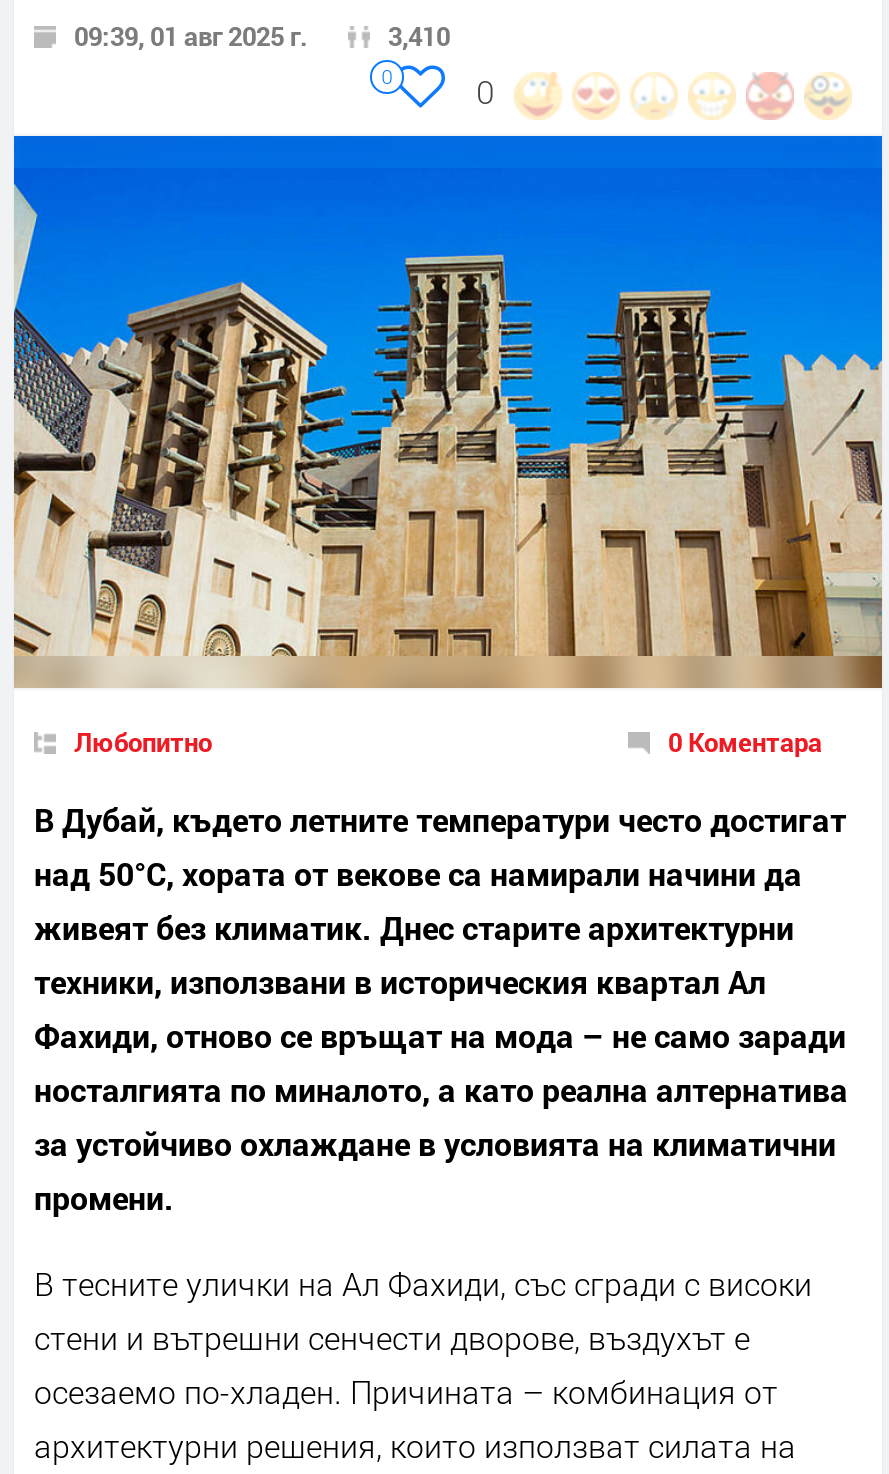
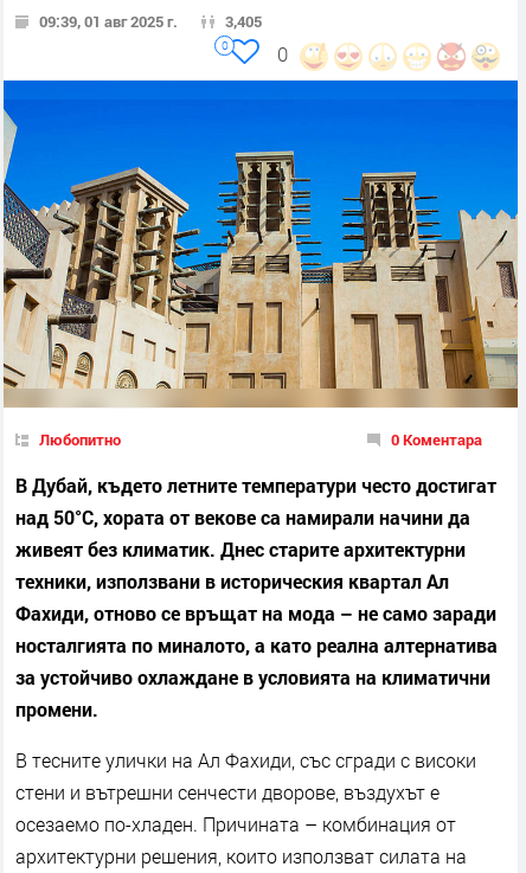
- 3,410
+ 3,405
